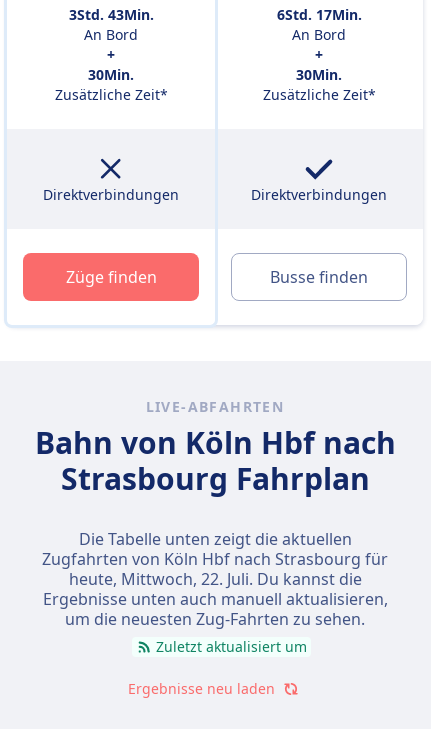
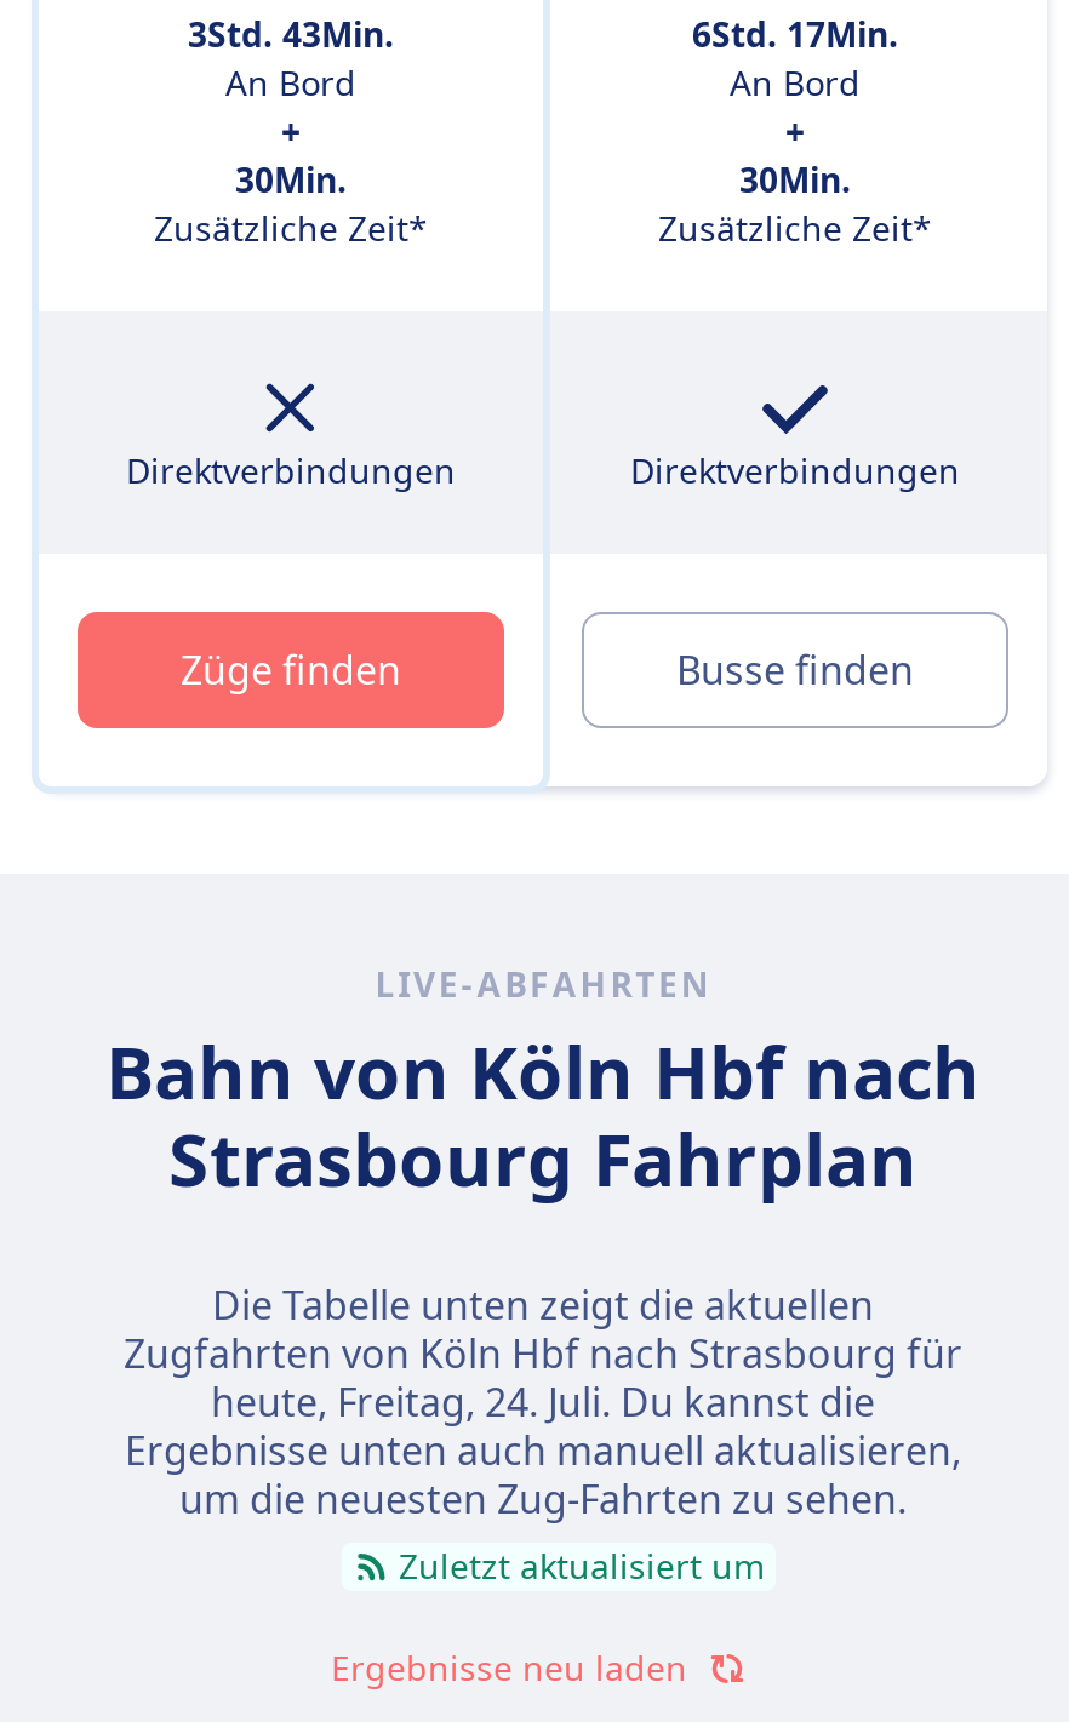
- heute, Mittwoch, 22. Juli. Du kannst die
+ heute, Freitag, 24. Juli. Du kannst die
